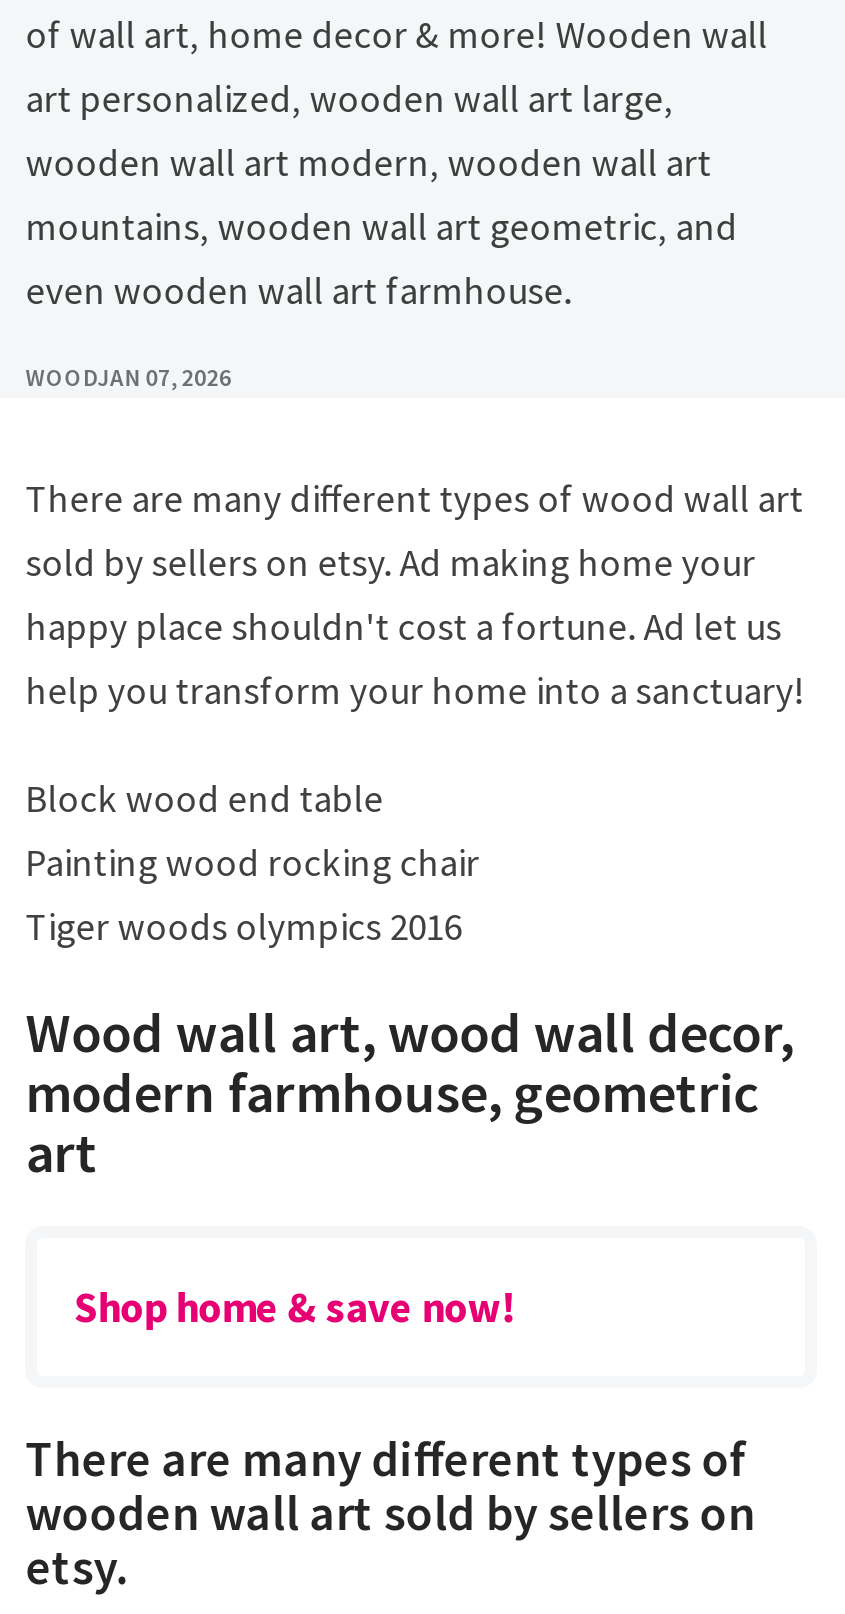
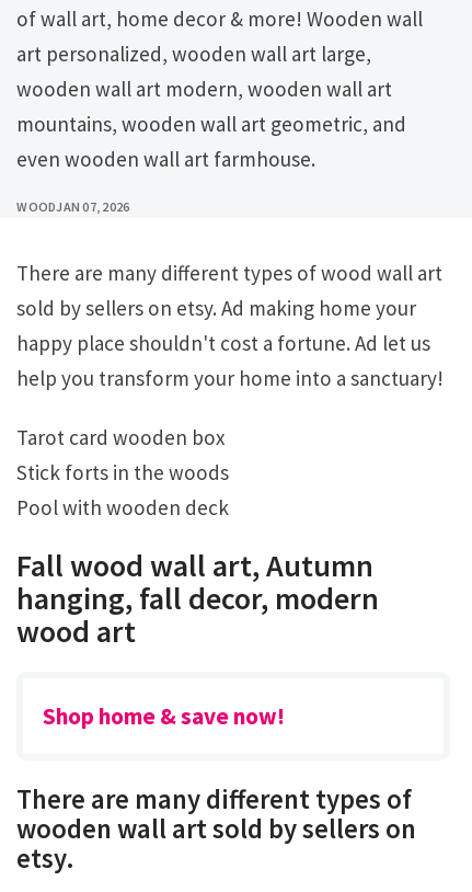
- Block wood end table
- Painting wood rocking chair
- Tiger woods olympics 2016
+ Tarot card wooden box
+ Stick forts in the woods
+ Pool with wooden deck

- Wood wall art, wood wall decor,
- modern farmhouse, geometric
- art
+ Fall wood wall art, Autumn
+ hanging, fall decor, modern
+ wood art
